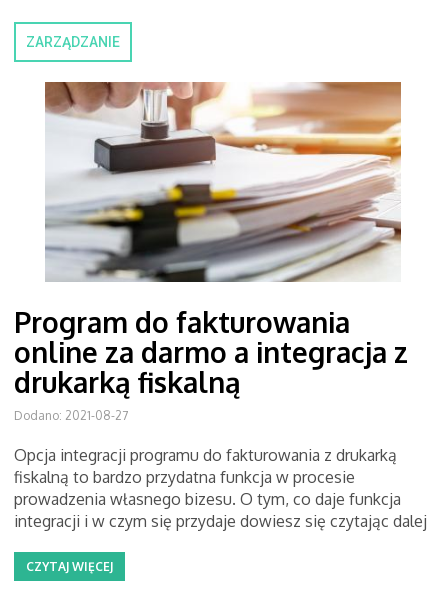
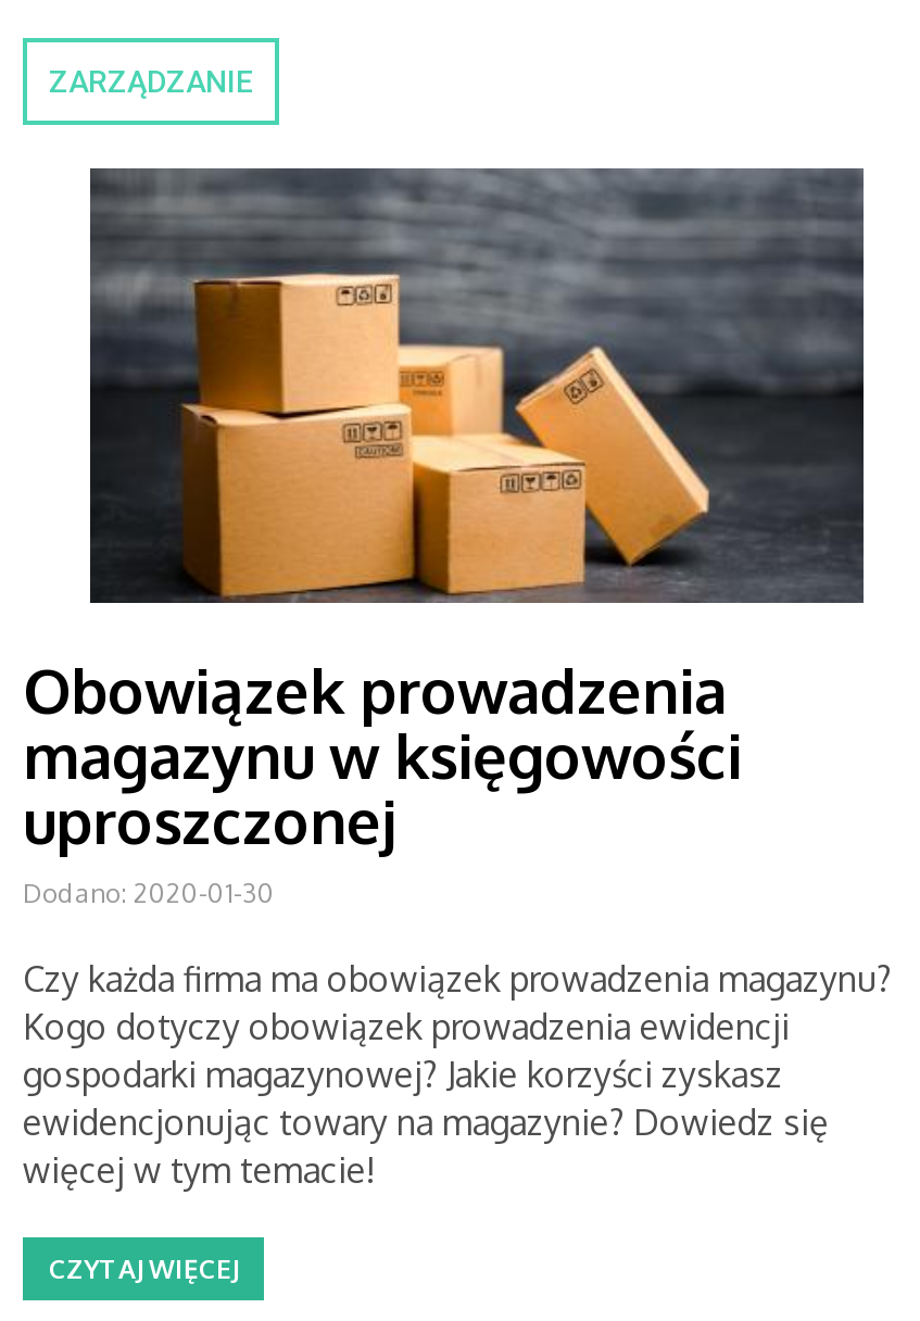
- [image]
- Program do fakturowania
- online za darmo a integracja z
- drukarką fiskalną
- Dodano: 2021-08-27
+ [image]
+ Obowiązek prowadzenia
+ magazynu w księgowości
+ uproszczonej
+ Dodano: 2020-01-30

- Opcja integracji programu do fakturowania z drukarką
- fiskalną to bardzo przydatna funkcja w procesie
- prowadzenia własnego bizesu. O tym, co daje funkcja
- integracji i w czym się przydaje dowiesz się czytając dalej
+ Czy każda firma ma obowiązek prowadzenia magazynu?
+ Kogo dotyczy obowiązek prowadzenia ewidencji
+ gospodarki magazynowej? Jakie korzyści zyskasz
+ ewidencjonując towary na magazynie? Dowiedz się
+ więcej w tym temacie!
